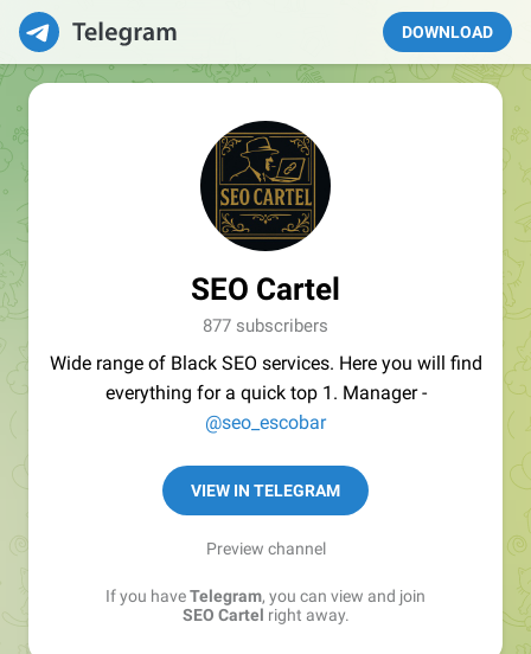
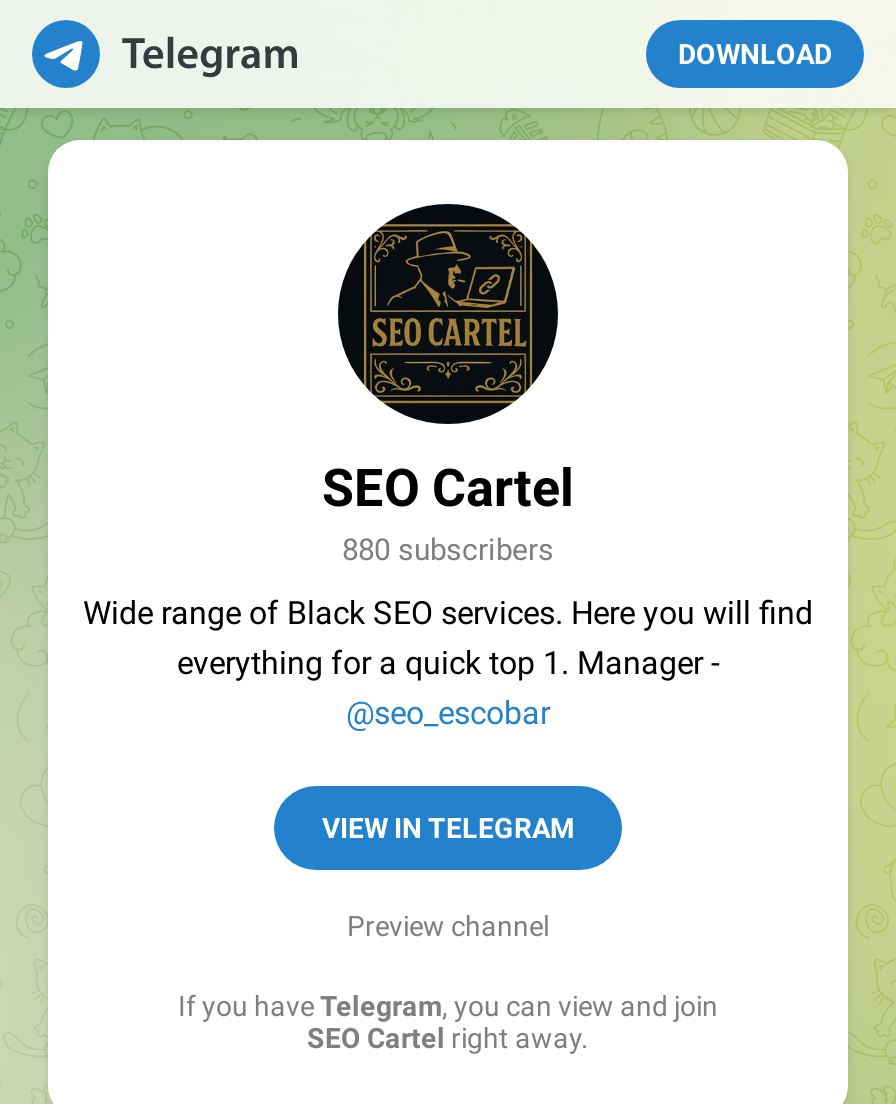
- 877 subscribers
+ 880 subscribers
